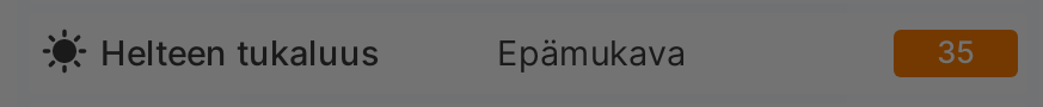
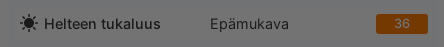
- 35
+ 36
